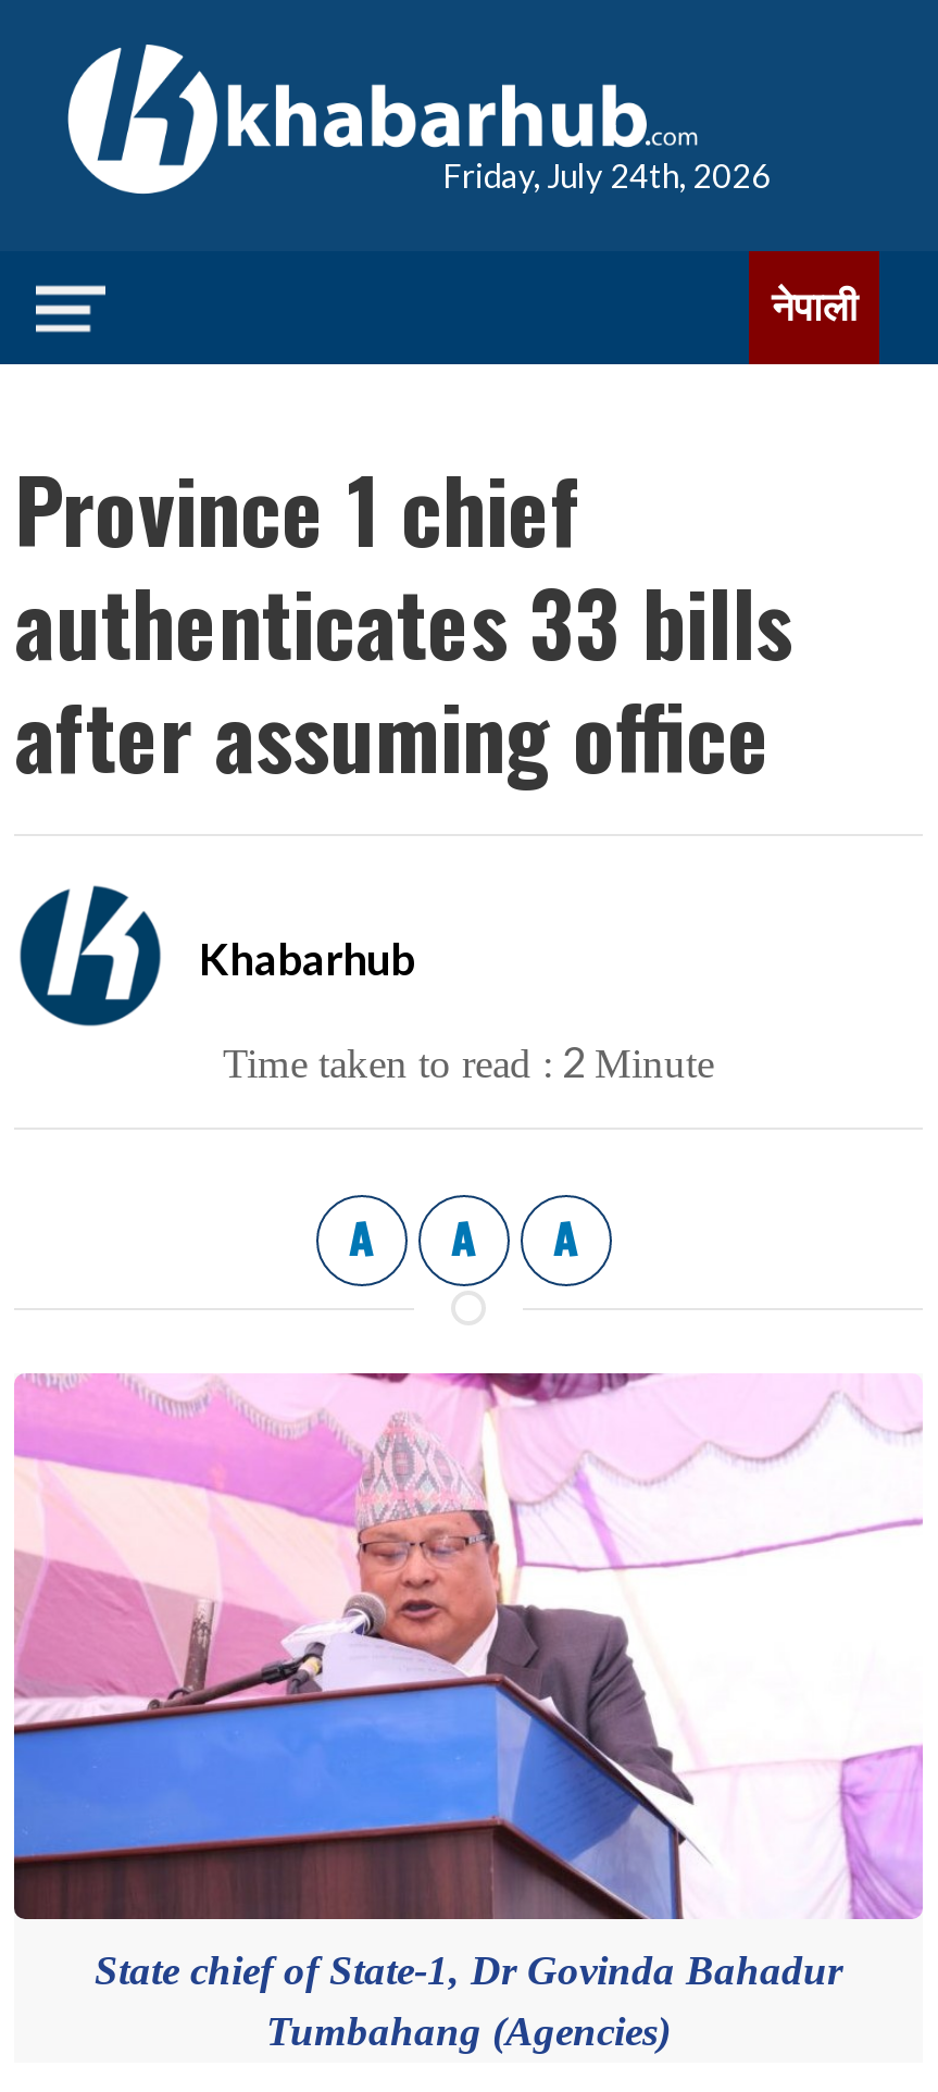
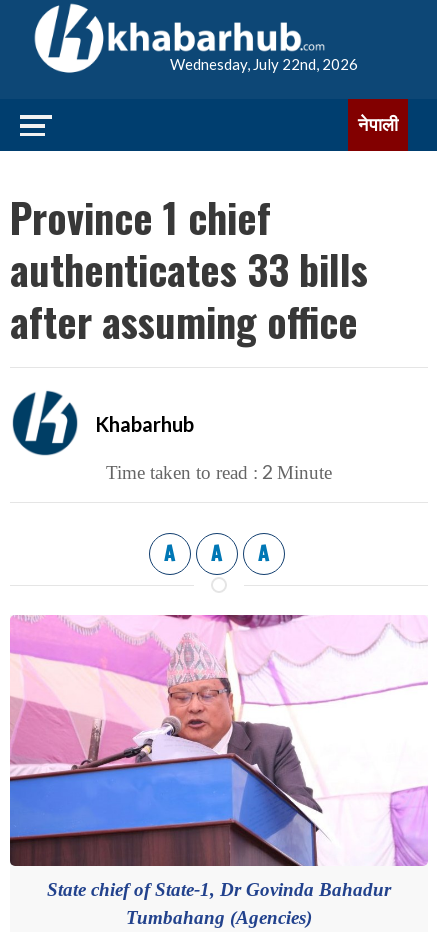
- Friday, July 24th, 2026
+ Wednesday, July 22nd, 2026
